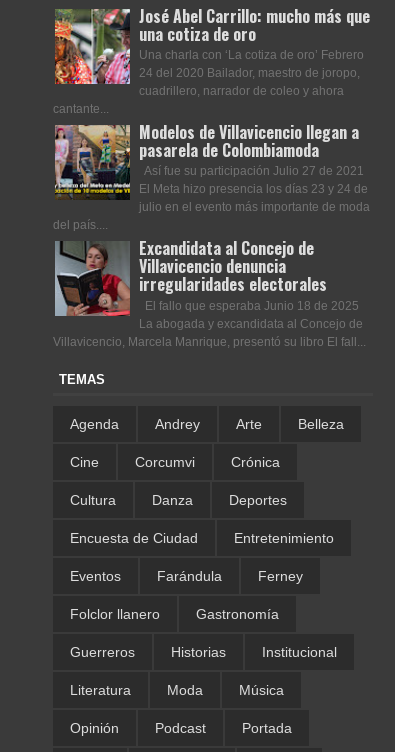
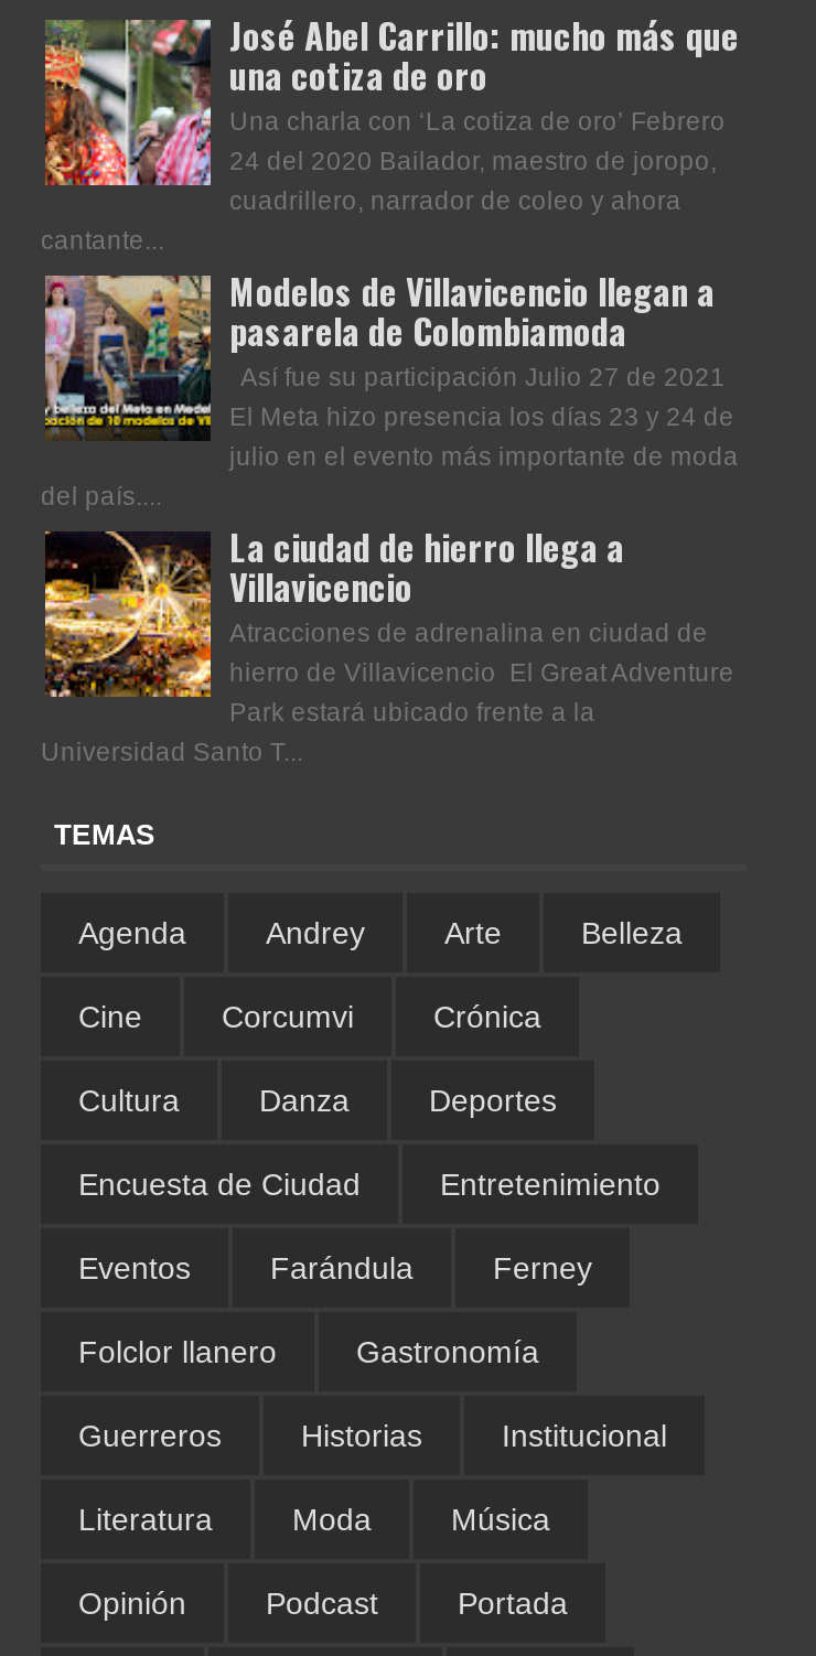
- [image]
- Excandidata al Concejo de
- Villavicencio denuncia
- irregularidades electorales
- El fallo que esperaba Junio 18 de 2025
- La abogada y excandidata al Concejo de
- Villavicencio, Marcela Manrique, presentó su libro El fall...
+ [image]
+ La ciudad de hierro llega a
+ Villavicencio
+ Atracciones de adrenalina en ciudad de
+ hierro de Villavicencio El Great Adventure
+ Park estará ubicado frente a la
+ Universidad Santo T...
